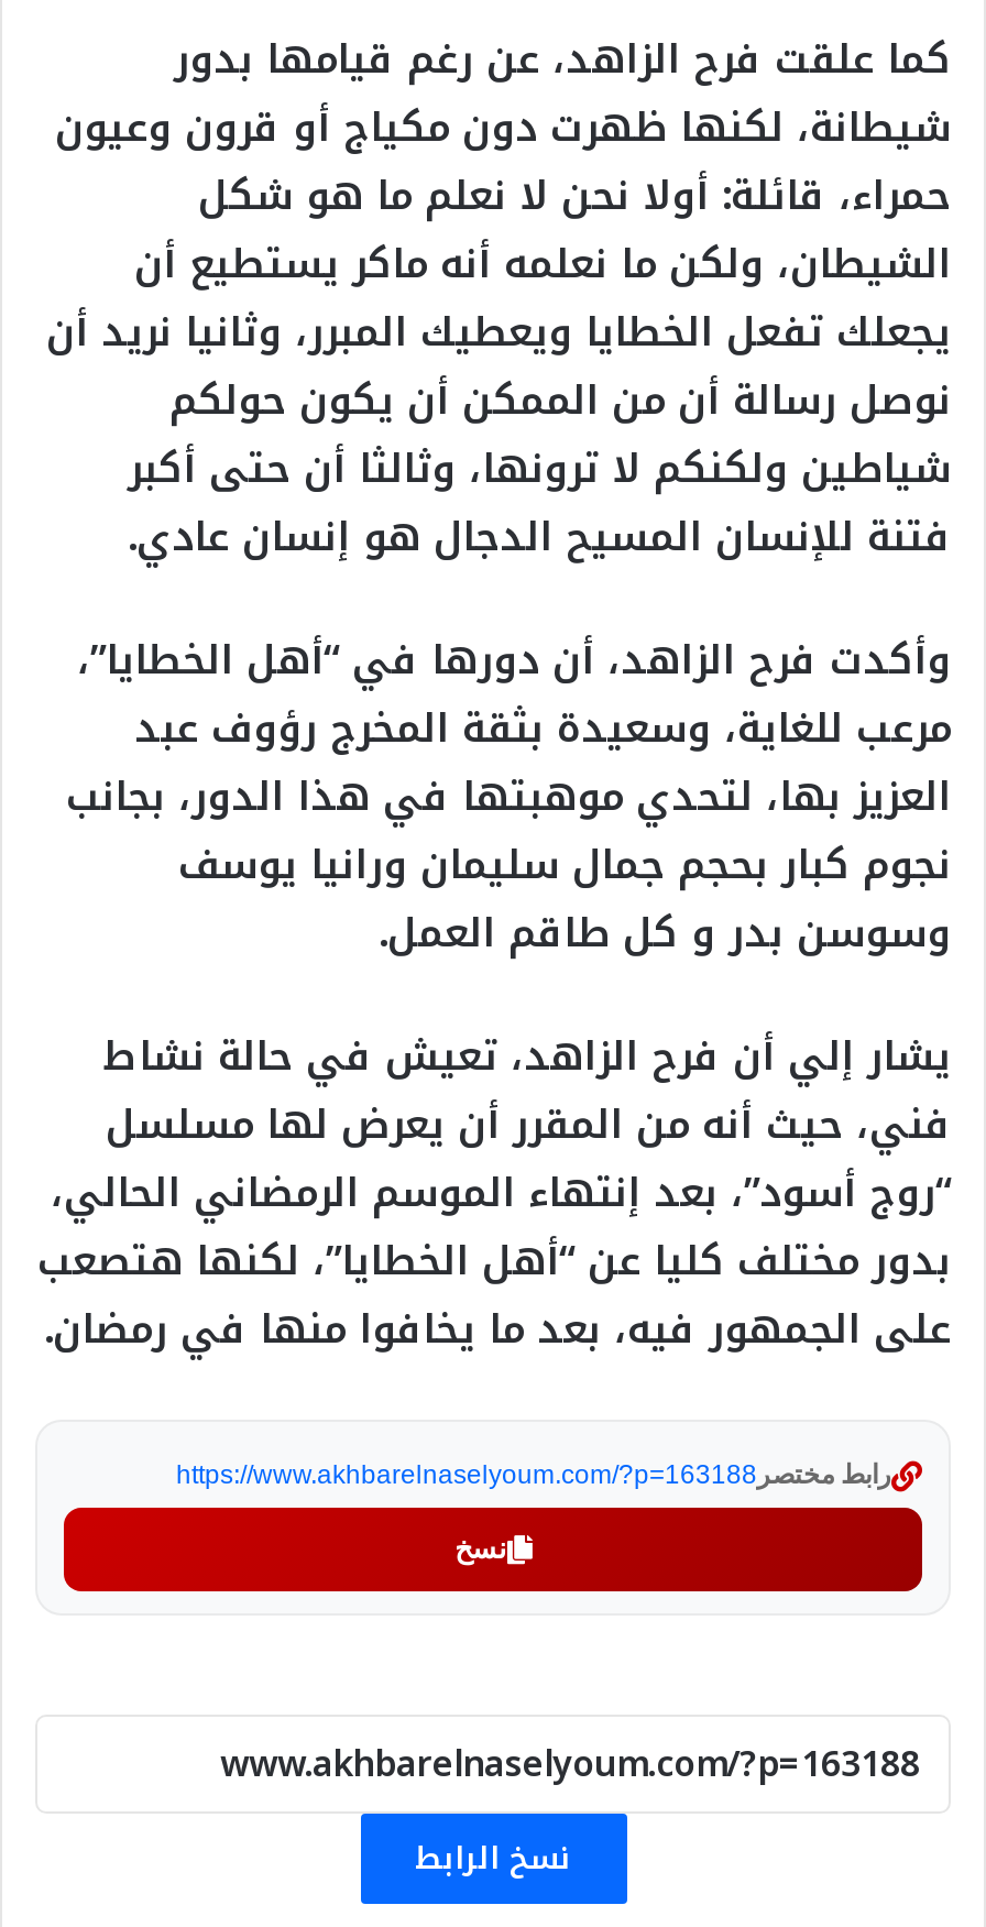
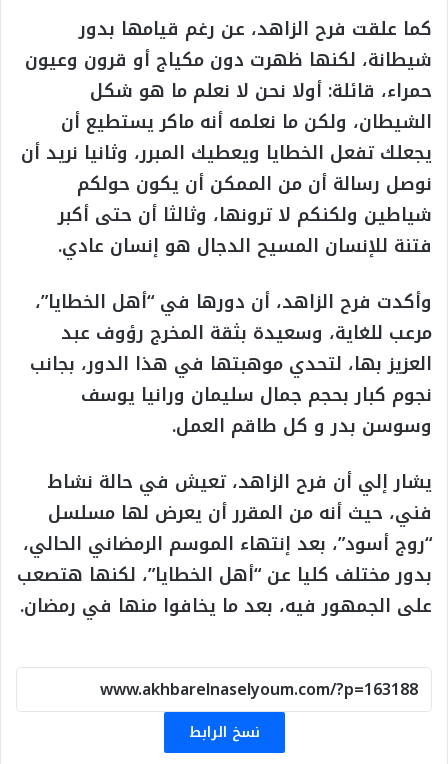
- رابط مختصر https://www.akhbarelnaselyoum.com/?p=163188
- نسخ
